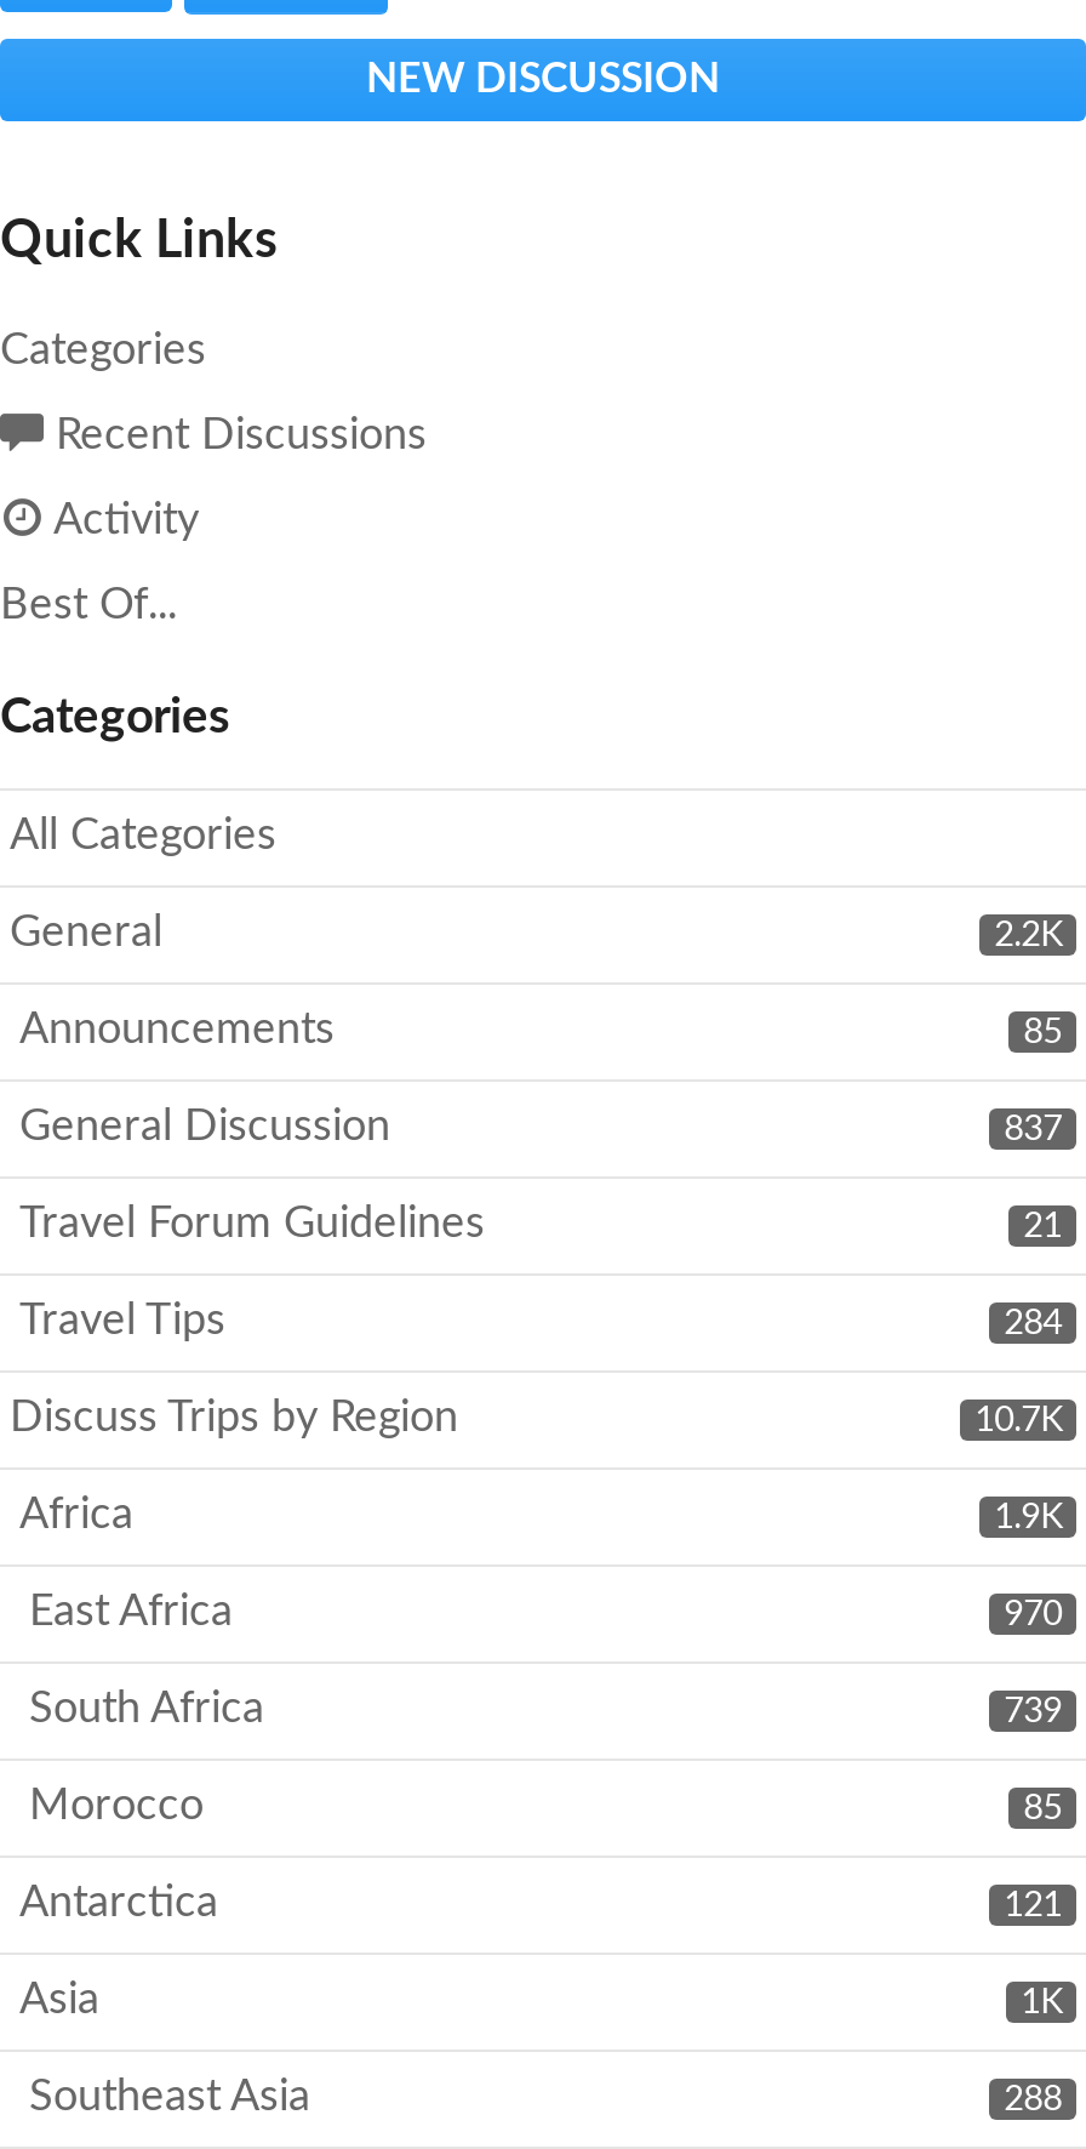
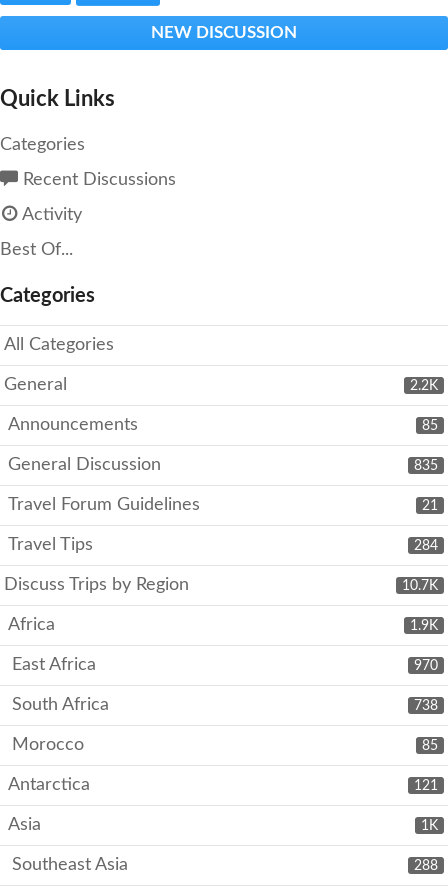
- 837
+ 835

- 739
+ 738
